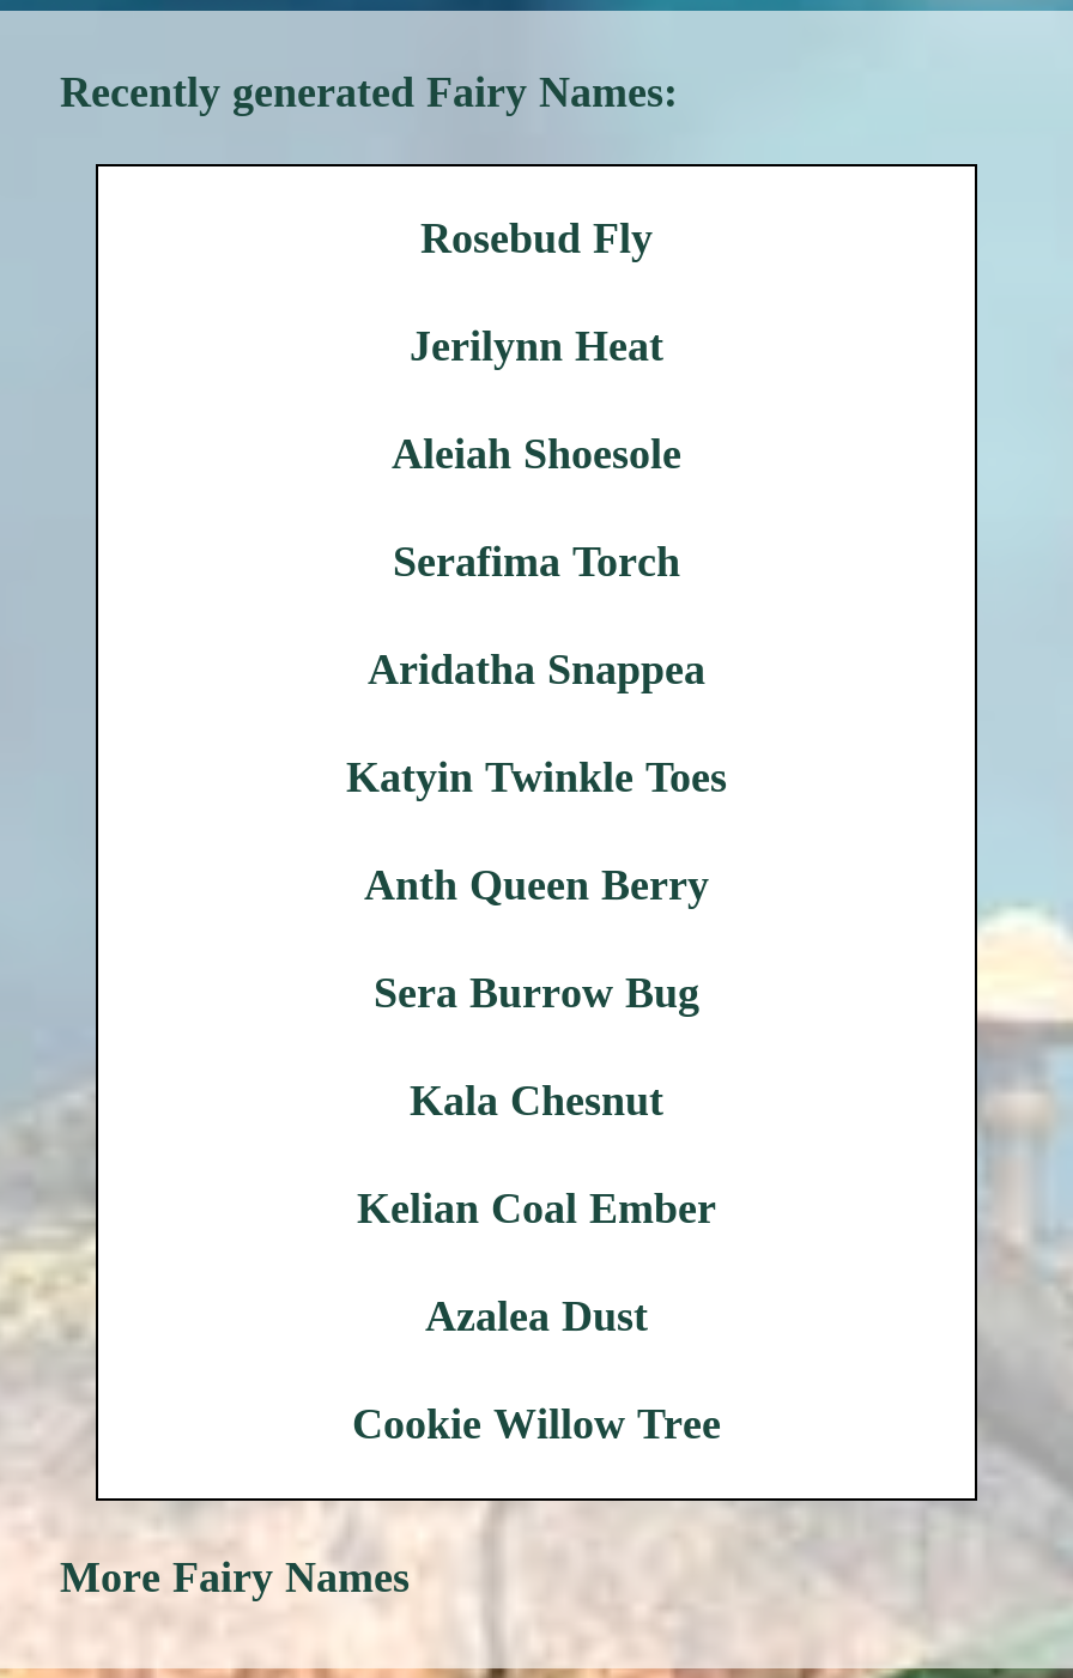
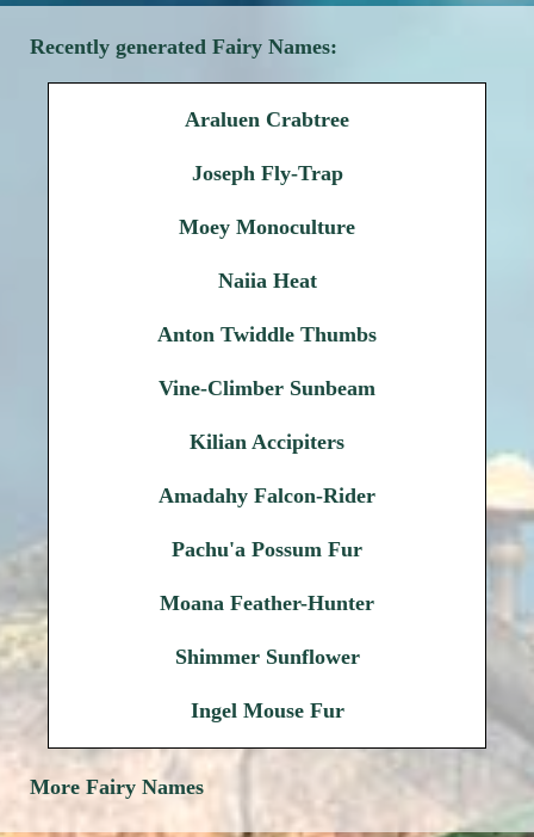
- Rosebud Fly
+ Araluen Crabtree

- Jerilynn Heat
+ Joseph Fly-Trap

- Aleiah Shoesole
+ Moey Monoculture

- Serafima Torch
+ Naiia Heat

- Aridatha Snappea
+ Anton Twiddle Thumbs

- Katyin Twinkle Toes
+ Vine-Climber Sunbeam

- Anth Queen Berry
+ Kilian Accipiters

- Sera Burrow Bug
+ Amadahy Falcon-Rider

- Kala Chesnut
+ Pachu'a Possum Fur

- Kelian Coal Ember
+ Moana Feather-Hunter

- Azalea Dust
+ Shimmer Sunflower

- Cookie Willow Tree
+ Ingel Mouse Fur
